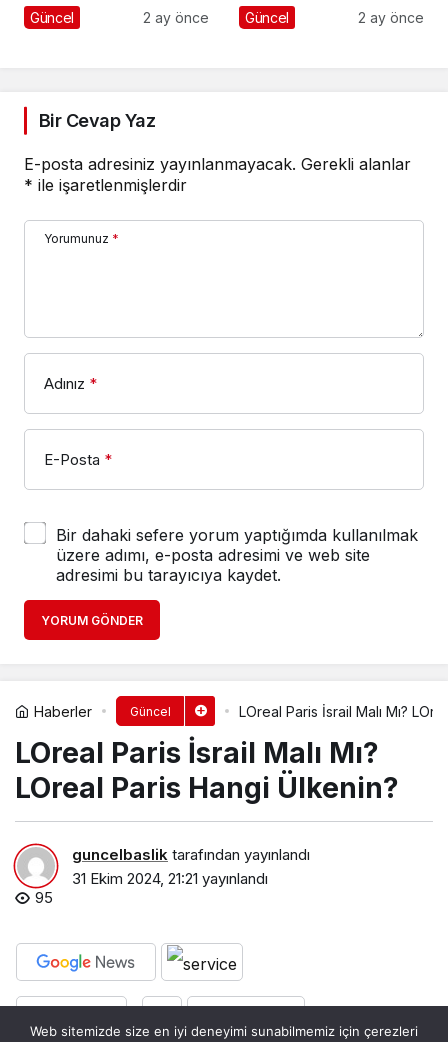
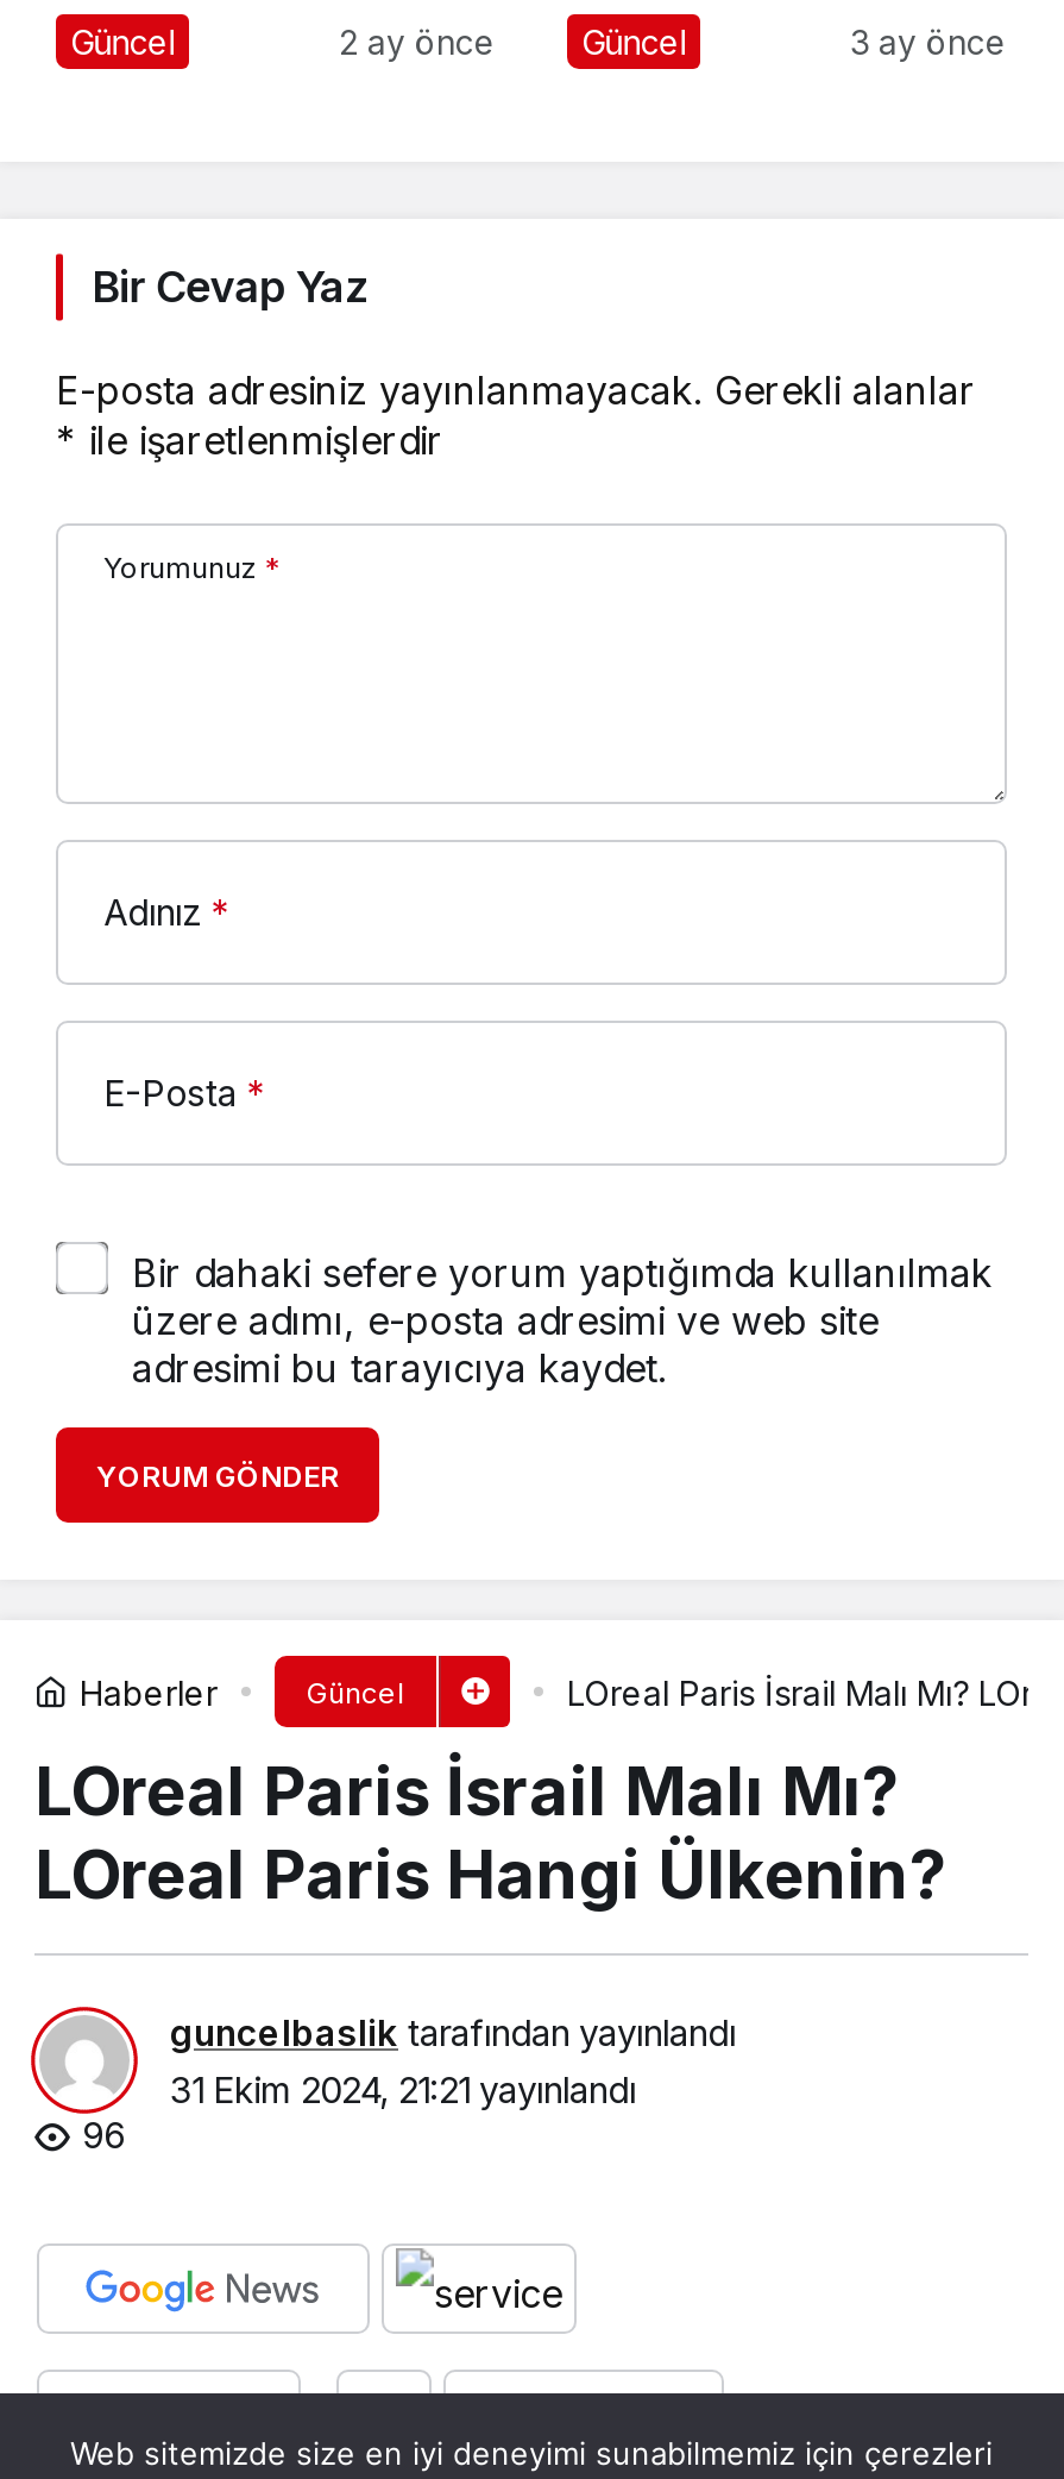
- 2 ay önce
+ 3 ay önce

- 95
+ 96
